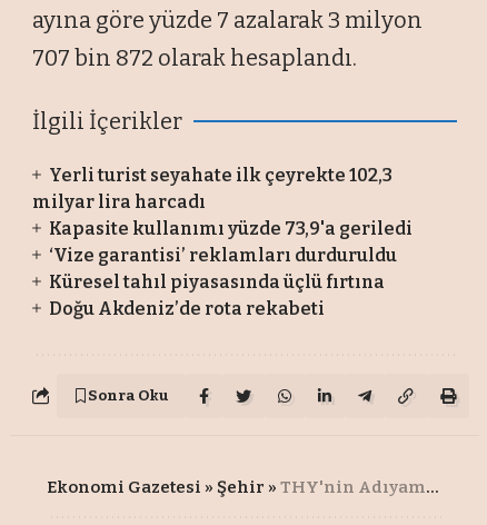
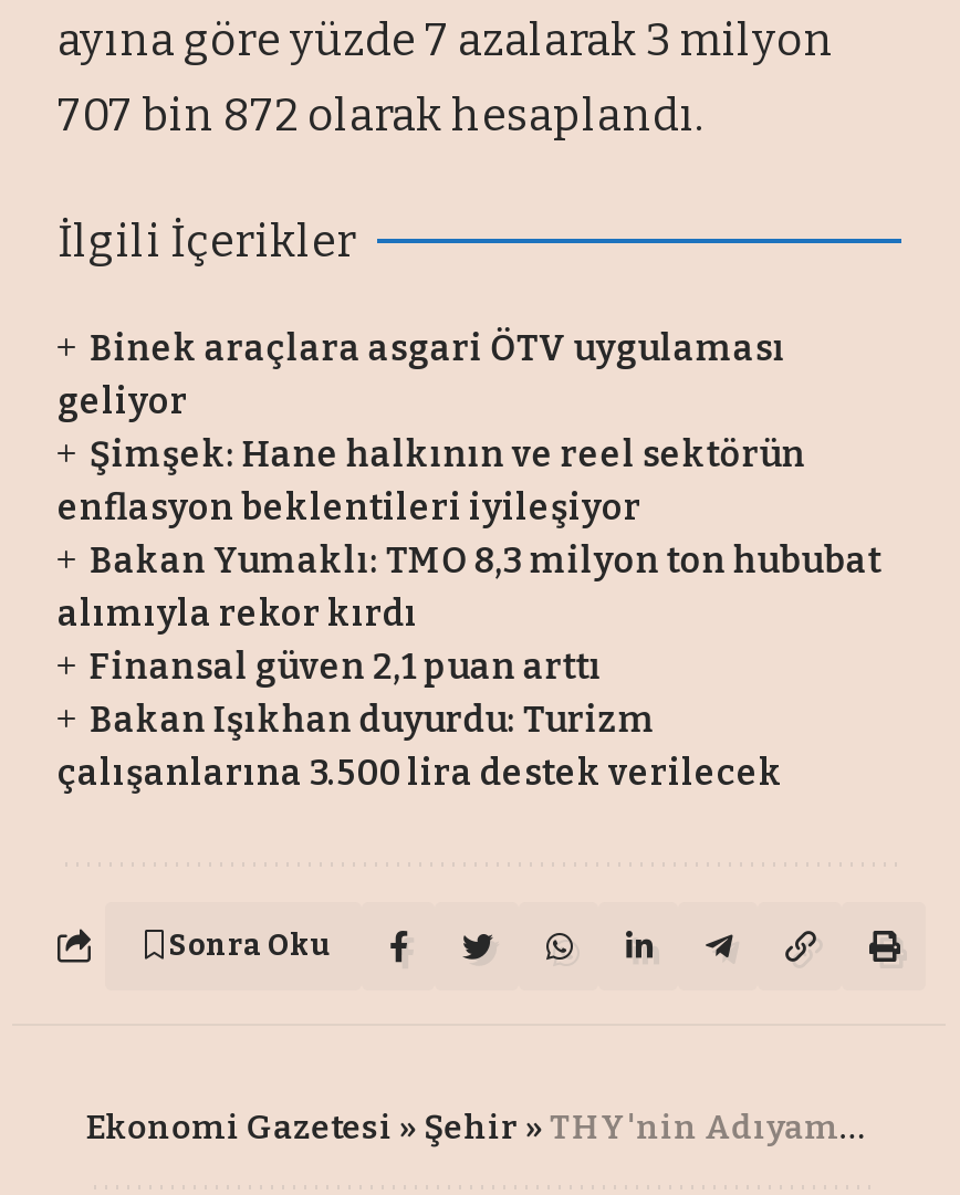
- Yerli turist seyahate ilk çeyrekte 102,3
- milyar lira harcadı
- Kapasite kullanımı yüzde 73,9'a geriledi
- ‘Vize garantisi’ reklamları durduruldu
- Küresel tahıl piyasasında üçlü fırtına
- Doğu Akdeniz’de rota rekabeti
+ Binek araçlara asgari ÖTV uygulaması
+ geliyor
+ Şimşek: Hane halkının ve reel sektörün
+ enflasyon beklentileri iyileşiyor
+ Bakan Yumaklı: TMO 8,3 milyon ton hububat
+ alımıyla rekor kırdı
+ Finansal güven 2,1 puan arttı
+ Bakan Işıkhan duyurdu: Turizm
+ çalışanlarına 3.500 lira destek verilecek
